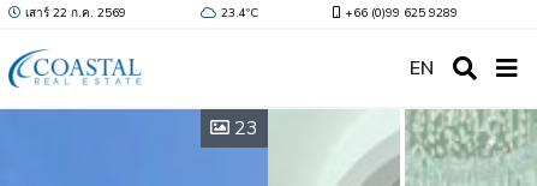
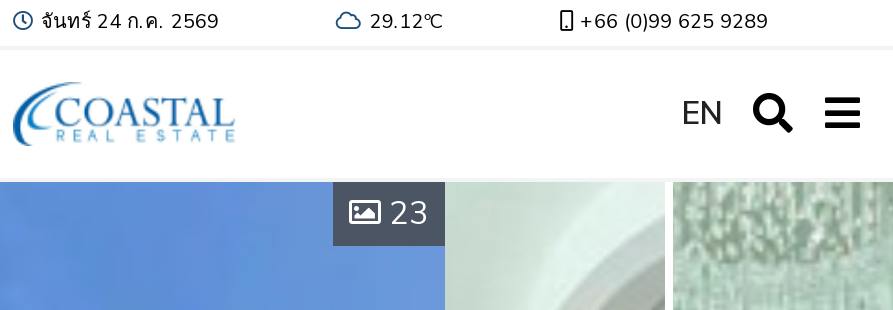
- เสาร์ 22 ก.ค. 2569
- 23.4ºC
+ จันทร์ 24 ก.ค. 2569
+ 29.12ºC
